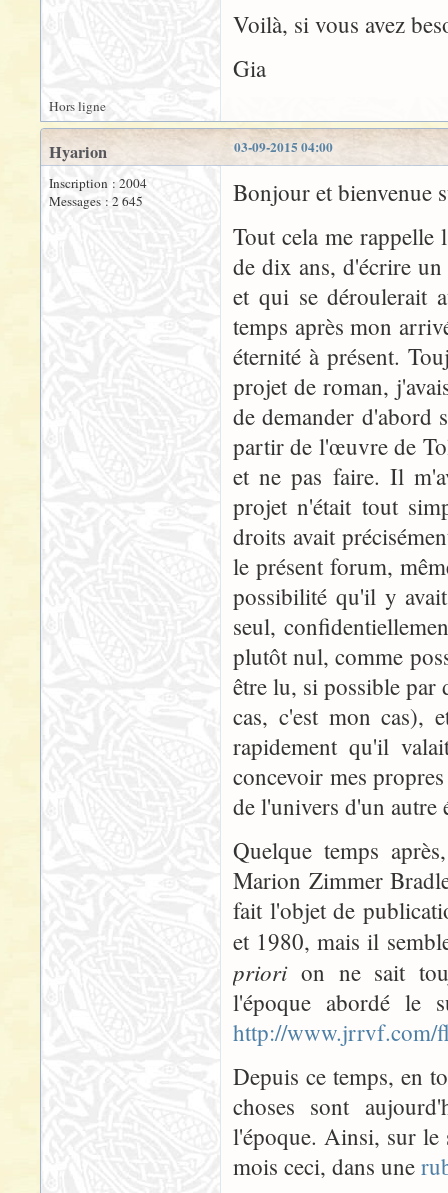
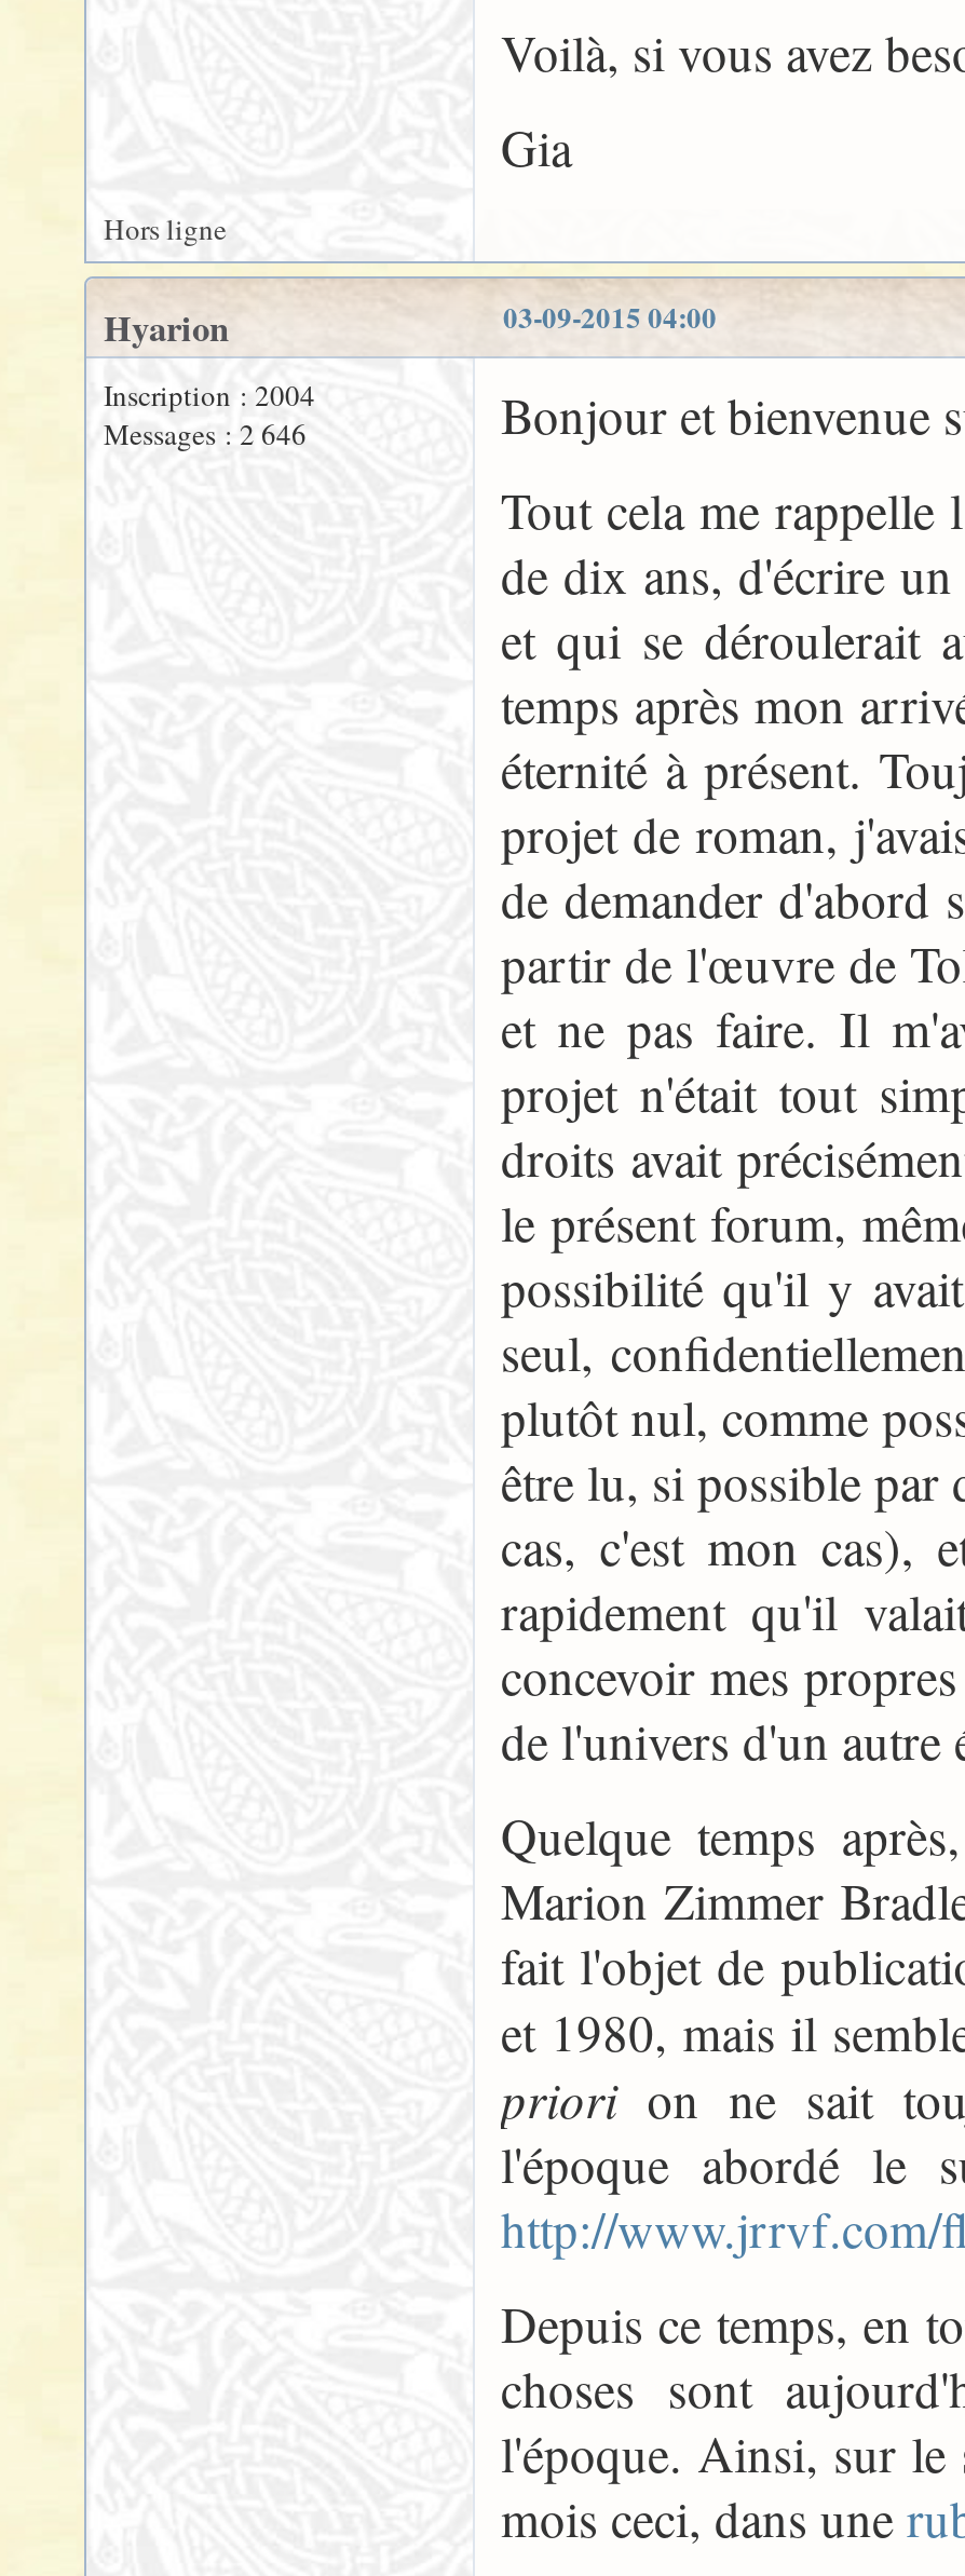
- Messages : 2 645
+ Messages : 2 646
